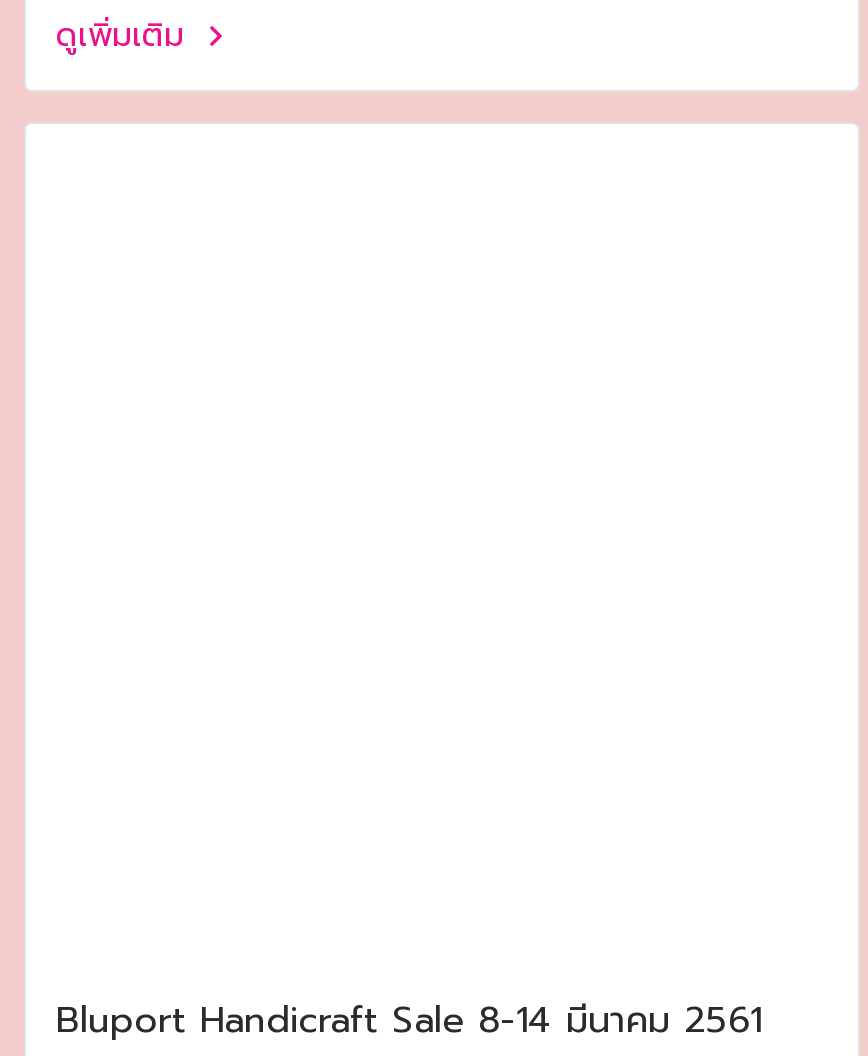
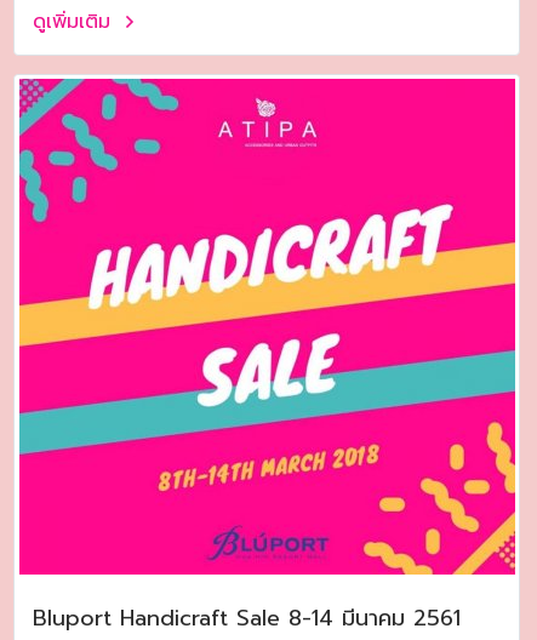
+ [image]
